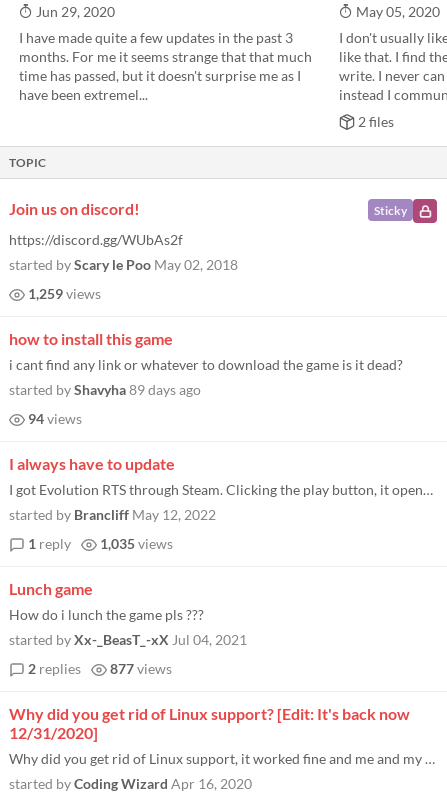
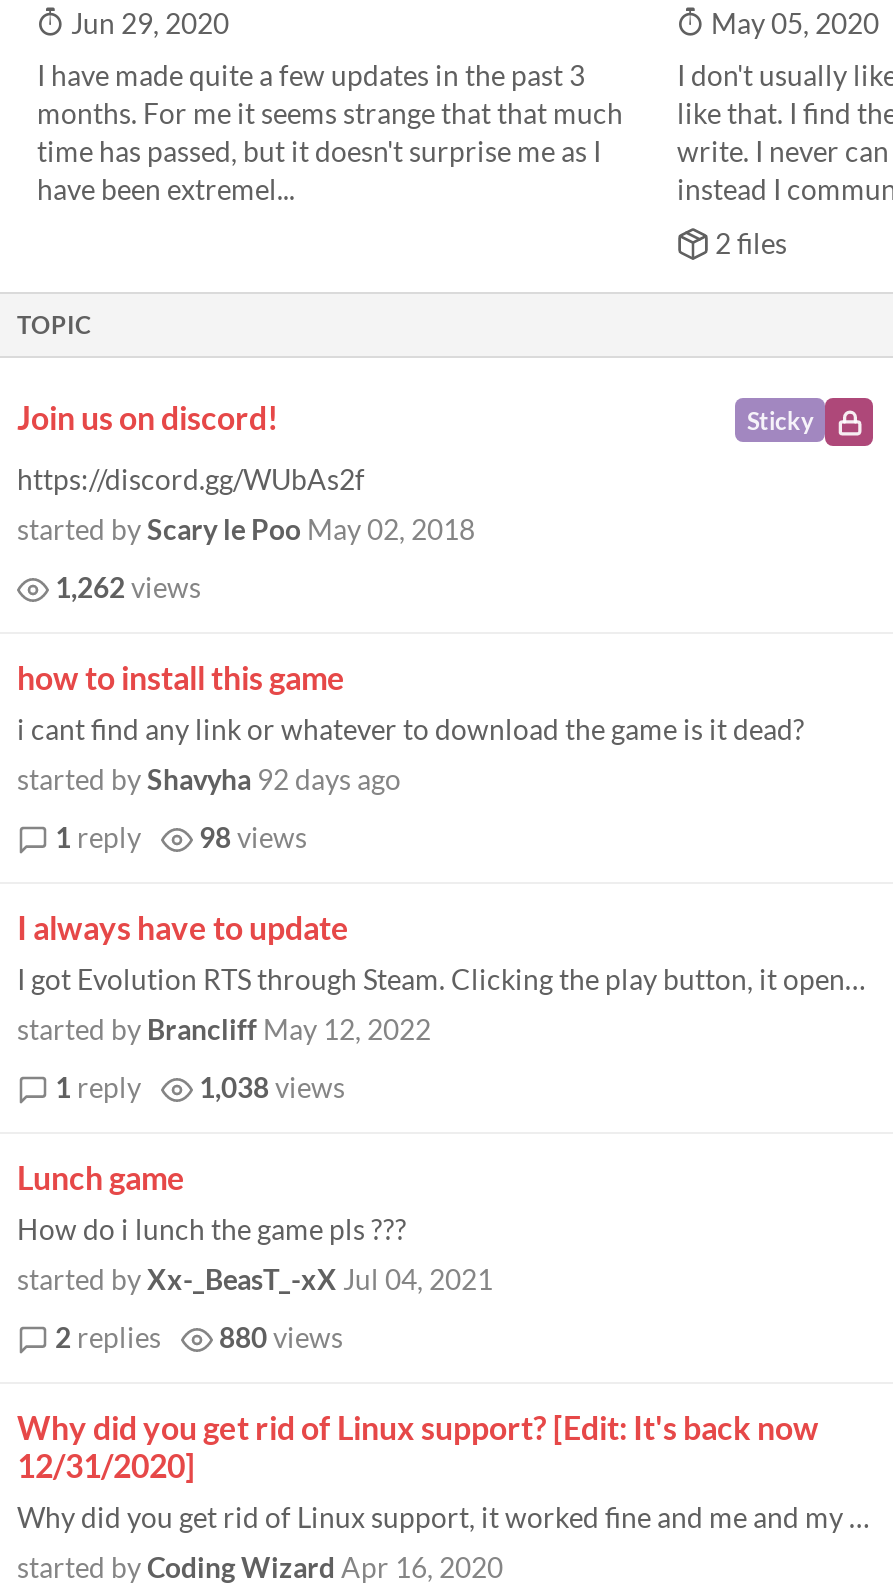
- 1,259 views
+ 1,262 views

- started by Shavyha 89 days ago
+ started by Shavyha 92 days ago

- 94 views
+ 1 reply
+ 98 views

- 1 reply 1,035 views
+ 1 reply 1,038 views

- 2 replies 877 views
+ 2 replies 880 views
